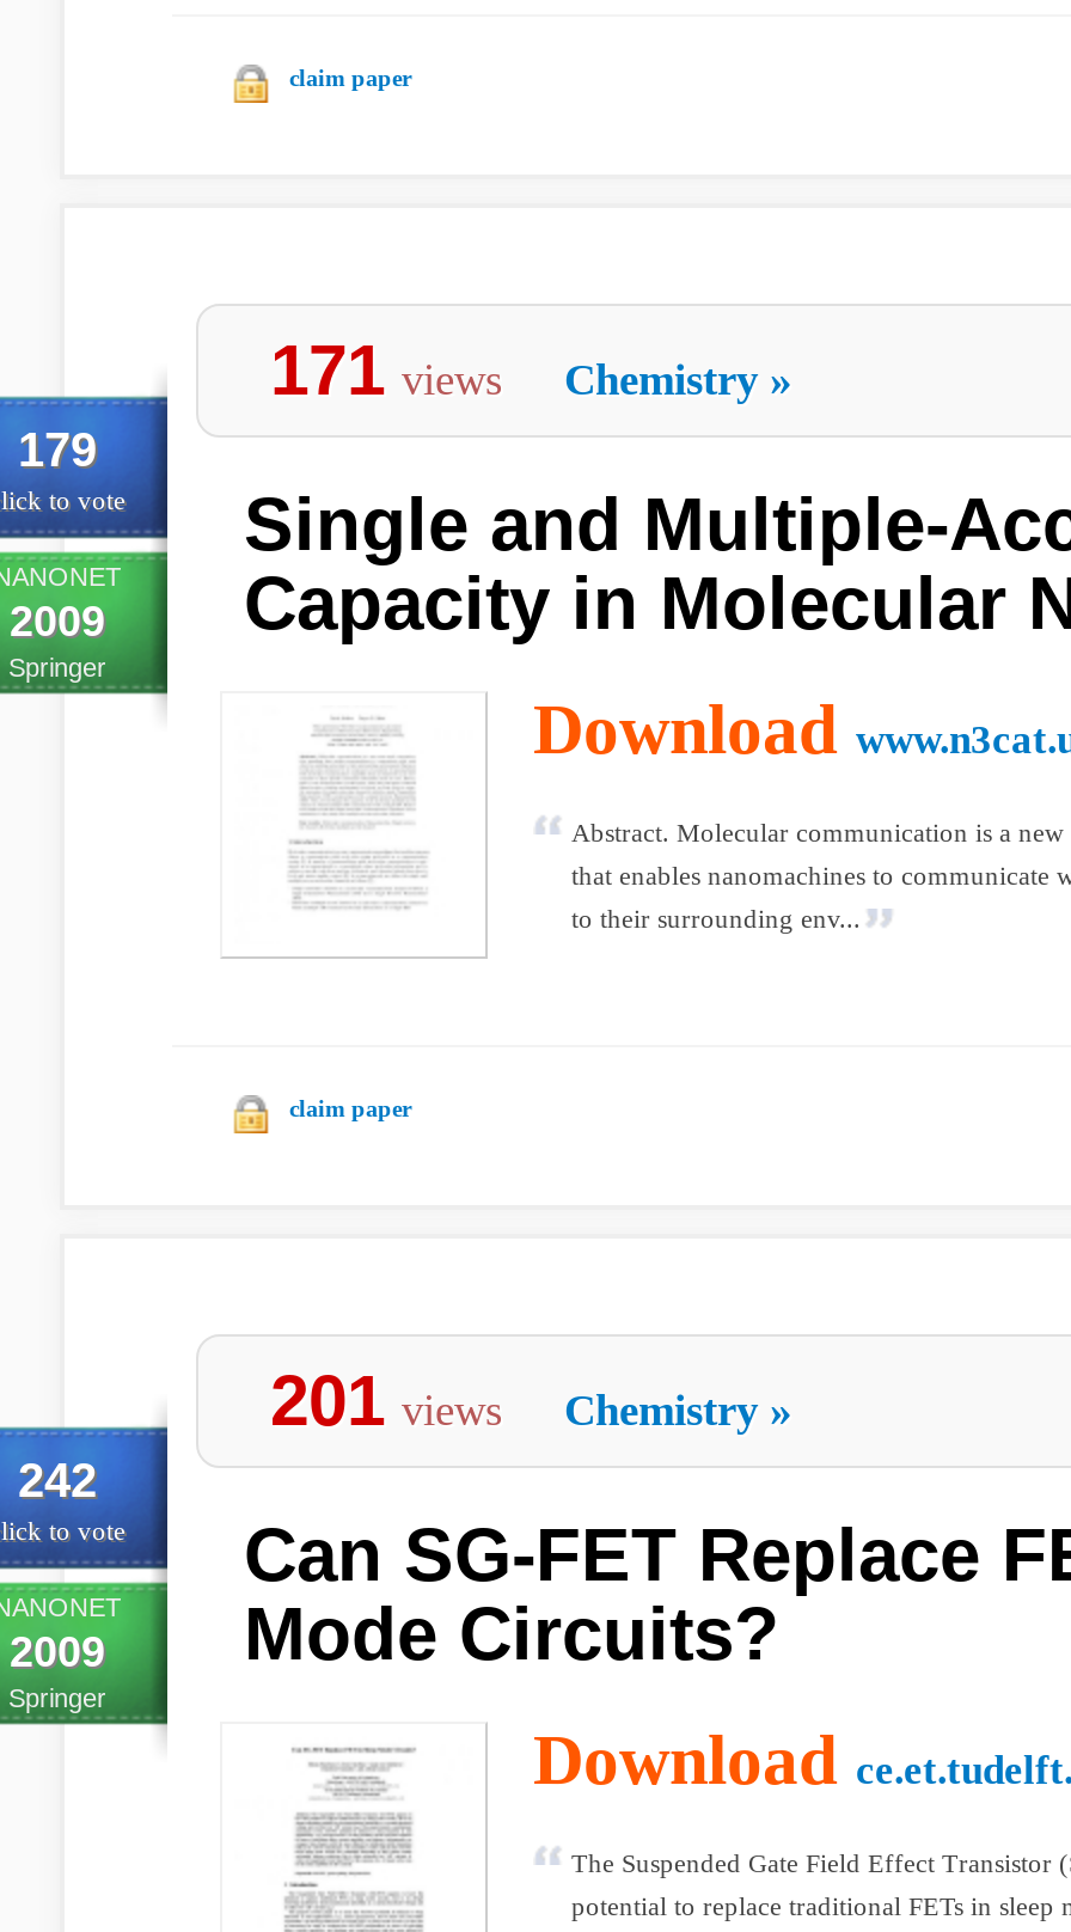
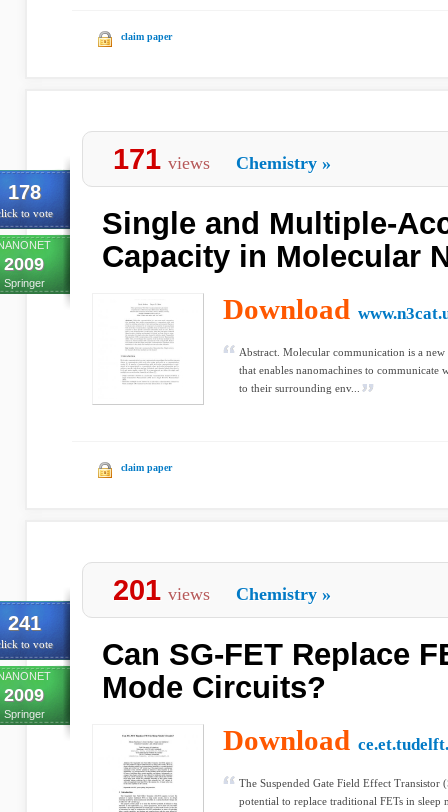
- 179
+ 178

- 242
+ 241
